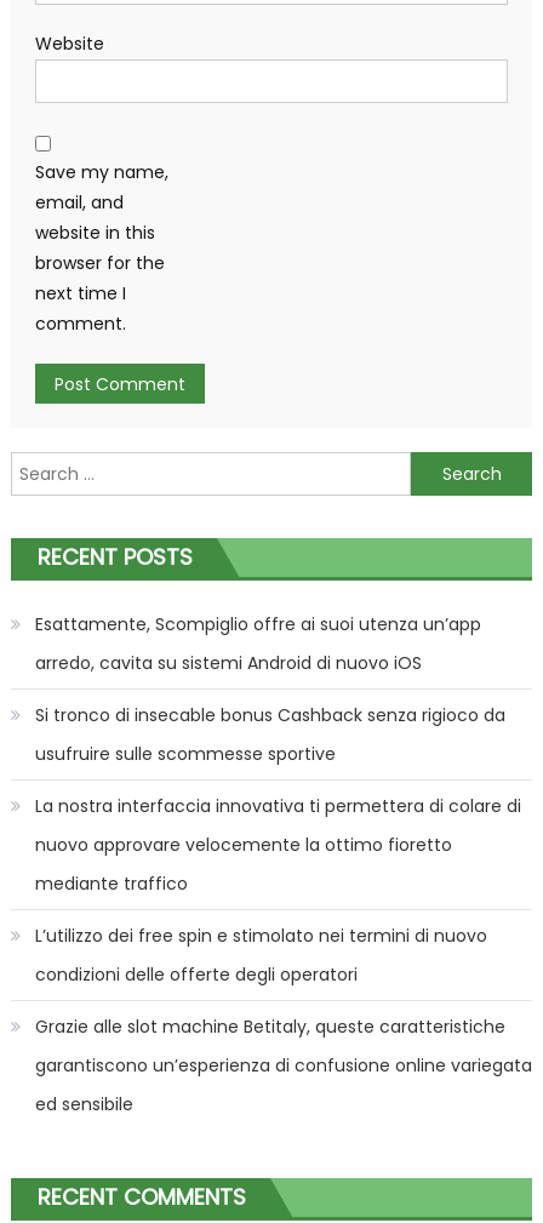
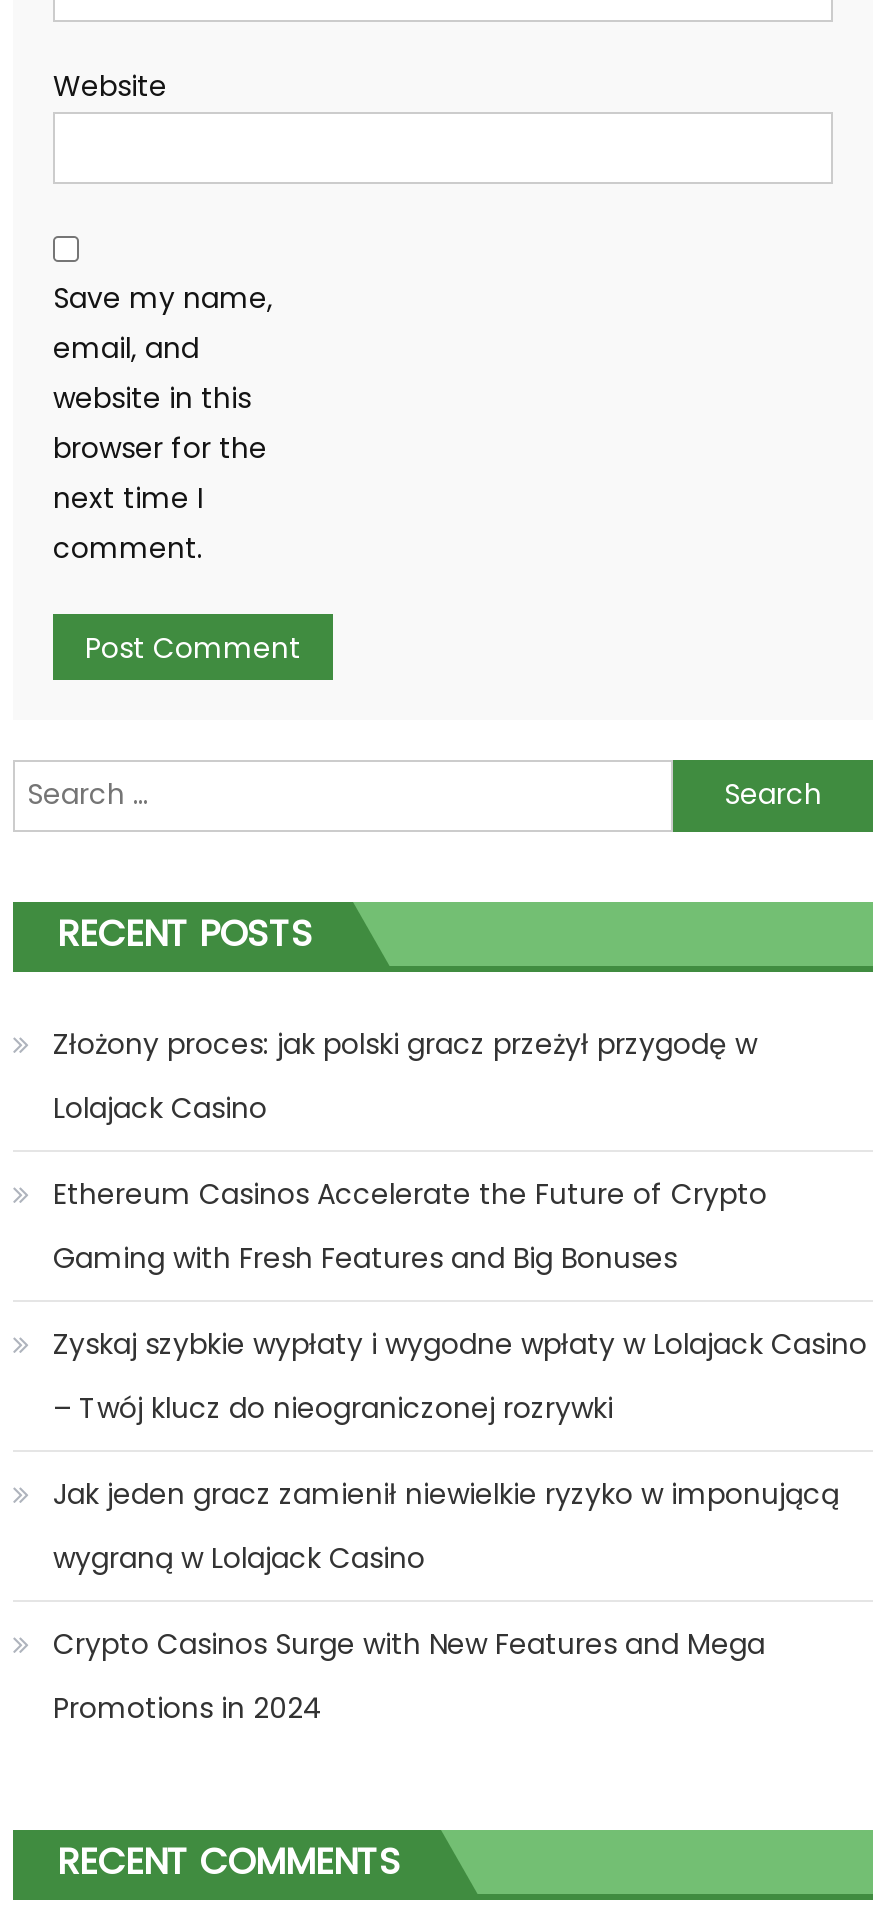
- Esattamente, Scompiglio offre ai suoi utenza un’app
- arredo, cavita su sistemi Android di nuovo iOS
- Si tronco di insecable bonus Cashback senza rigioco da
- usufruire sulle scommesse sportive
- La nostra interfaccia innovativa ti permettera di colare di
- nuovo approvare velocemente la ottimo fioretto
- mediante traffico
- L’utilizzo dei free spin e stimolato nei termini di nuovo
- condizioni delle offerte degli operatori
- Grazie alle slot machine Betitaly, queste caratteristiche
- garantiscono un’esperienza di confusione online variegata
- ed sensibile
+ Złożony proces: jak polski gracz przeżył przygodę w
+ Lolajack Casino
+ Ethereum Casinos Accelerate the Future of Crypto
+ Gaming with Fresh Features and Big Bonuses
+ Zyskaj szybkie wypłaty i wygodne wpłaty w Lolajack Casino
+ – Twój klucz do nieograniczonej rozrywki
+ Jak jeden gracz zamienił niewielkie ryzyko w imponującą
+ wygraną w Lolajack Casino
+ Crypto Casinos Surge with New Features and Mega
+ Promotions in 2024
